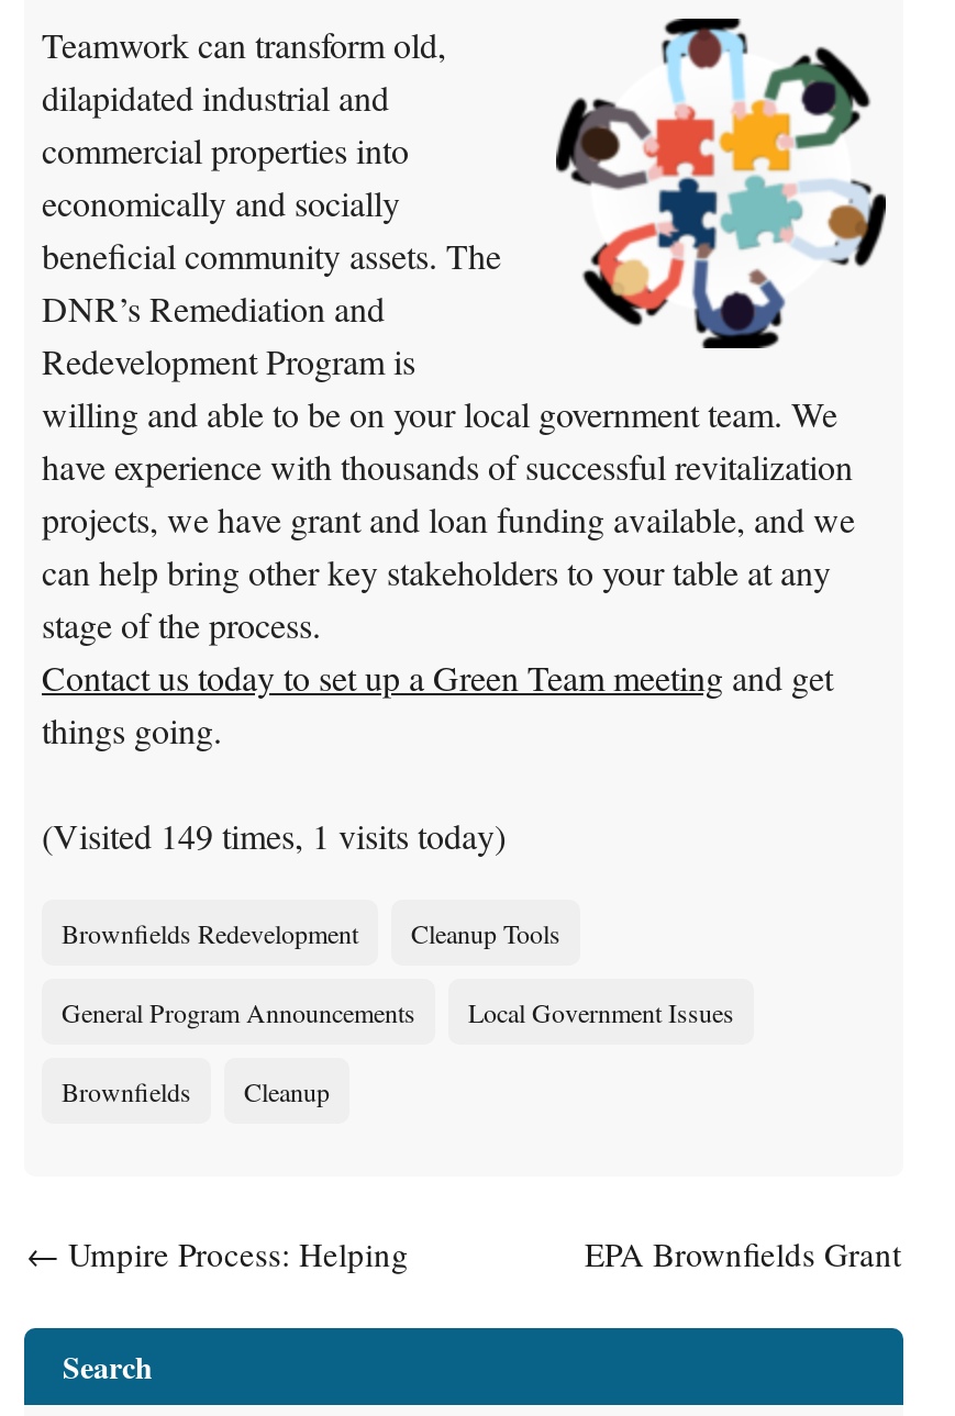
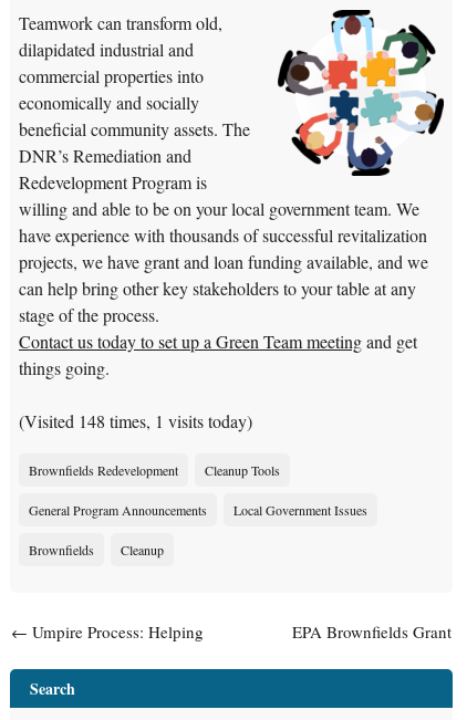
- (Visited 149 times, 1 visits today)
+ (Visited 148 times, 1 visits today)
